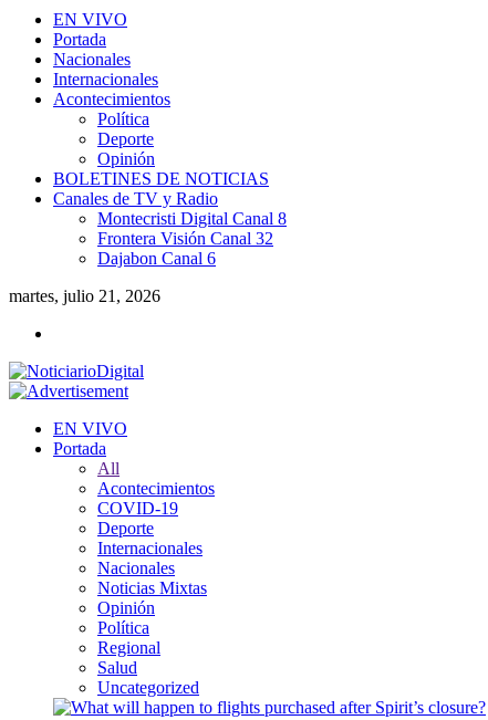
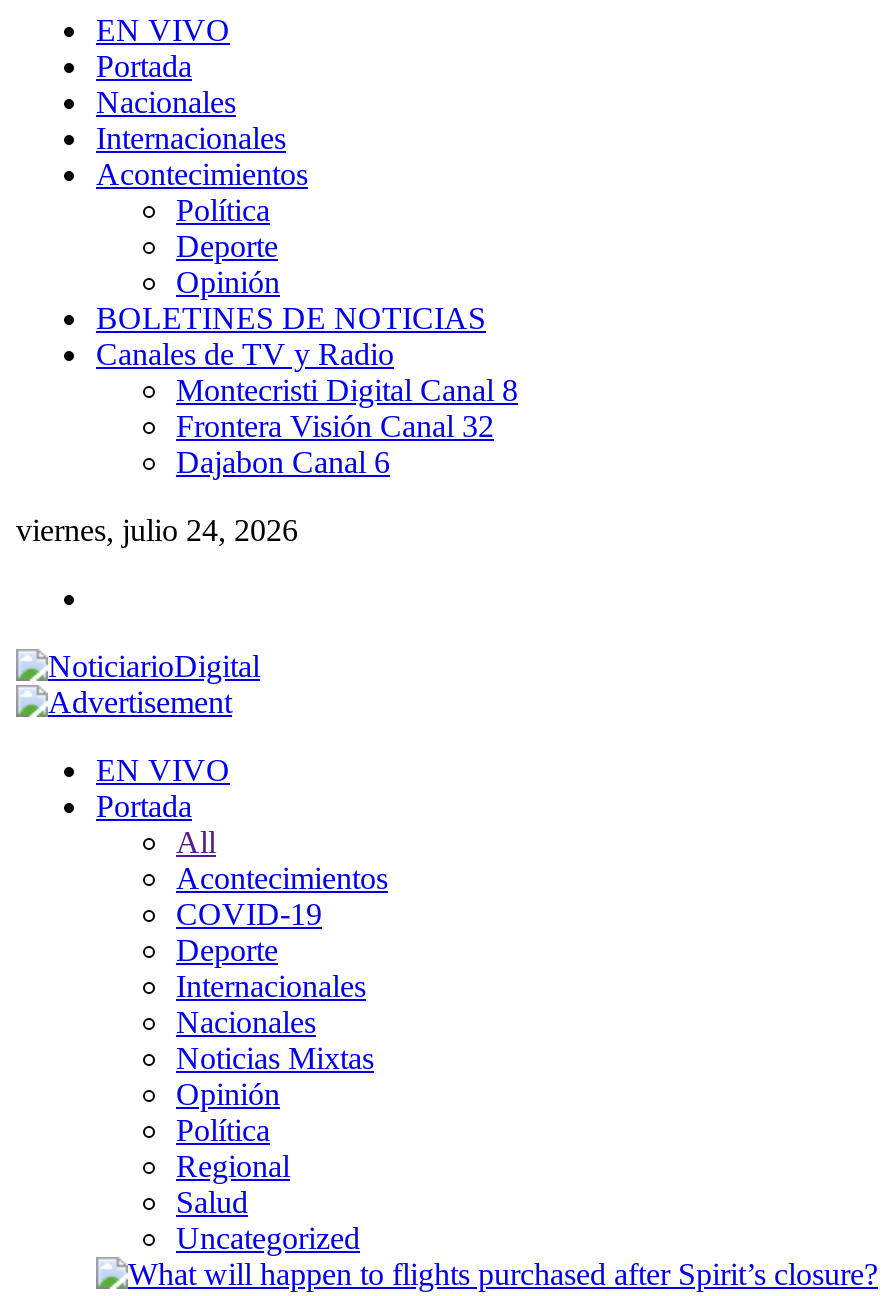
- martes, julio 21, 2026
+ viernes, julio 24, 2026
